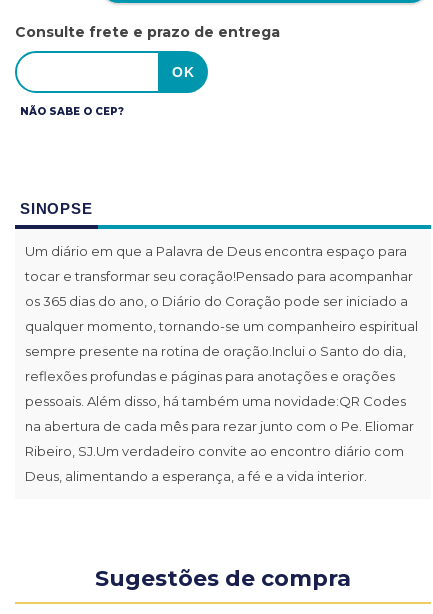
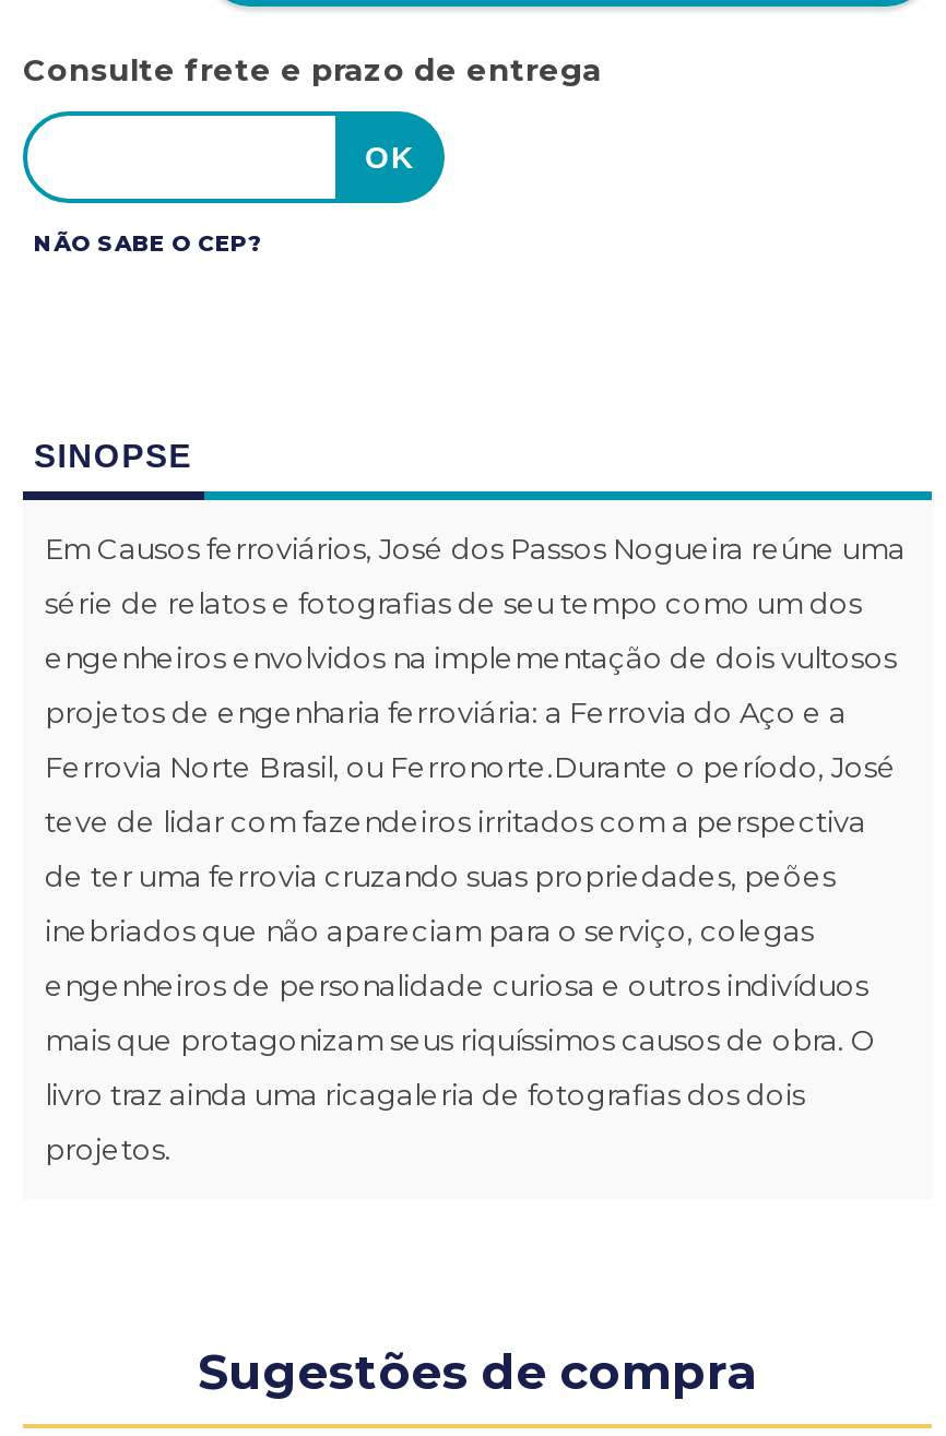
- Um diário em que a Palavra de Deus encontra espaço para
- tocar e transformar seu coração!Pensado para acompanhar
- os 365 dias do ano, o Diário do Coração pode ser iniciado a
- qualquer momento, tornando-se um companheiro espiritual
- sempre presente na rotina de oração.Inclui o Santo do dia,
- reflexões profundas e páginas para anotações e orações
- pessoais. Além disso, há também uma novidade:QR Codes
- na abertura de cada mês para rezar junto com o Pe. Eliomar
- Ribeiro, SJ.Um verdadeiro convite ao encontro diário com
- Deus, alimentando a esperança, a fé e a vida interior.
+ Em Causos ferroviários, José dos Passos Nogueira reúne uma
+ série de relatos e fotografias de seu tempo como um dos
+ engenheiros envolvidos na implementação de dois vultosos
+ projetos de engenharia ferroviária: a Ferrovia do Aço e a
+ Ferrovia Norte Brasil, ou Ferronorte.Durante o período, José
+ teve de lidar com fazendeiros irritados com a perspectiva
+ de ter uma ferrovia cruzando suas propriedades, peões
+ inebriados que não apareciam para o serviço, colegas
+ engenheiros de personalidade curiosa e outros indivíduos
+ mais que protagonizam seus riquíssimos causos de obra. O
+ livro traz ainda uma ricagaleria de fotografias dos dois
+ projetos.
